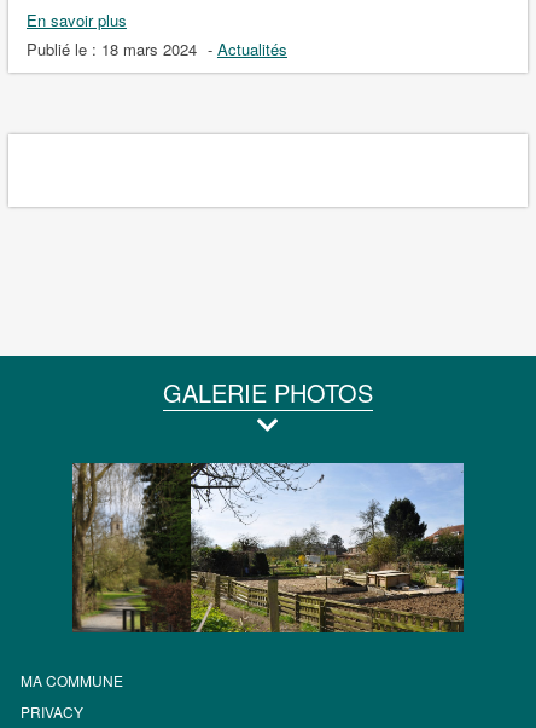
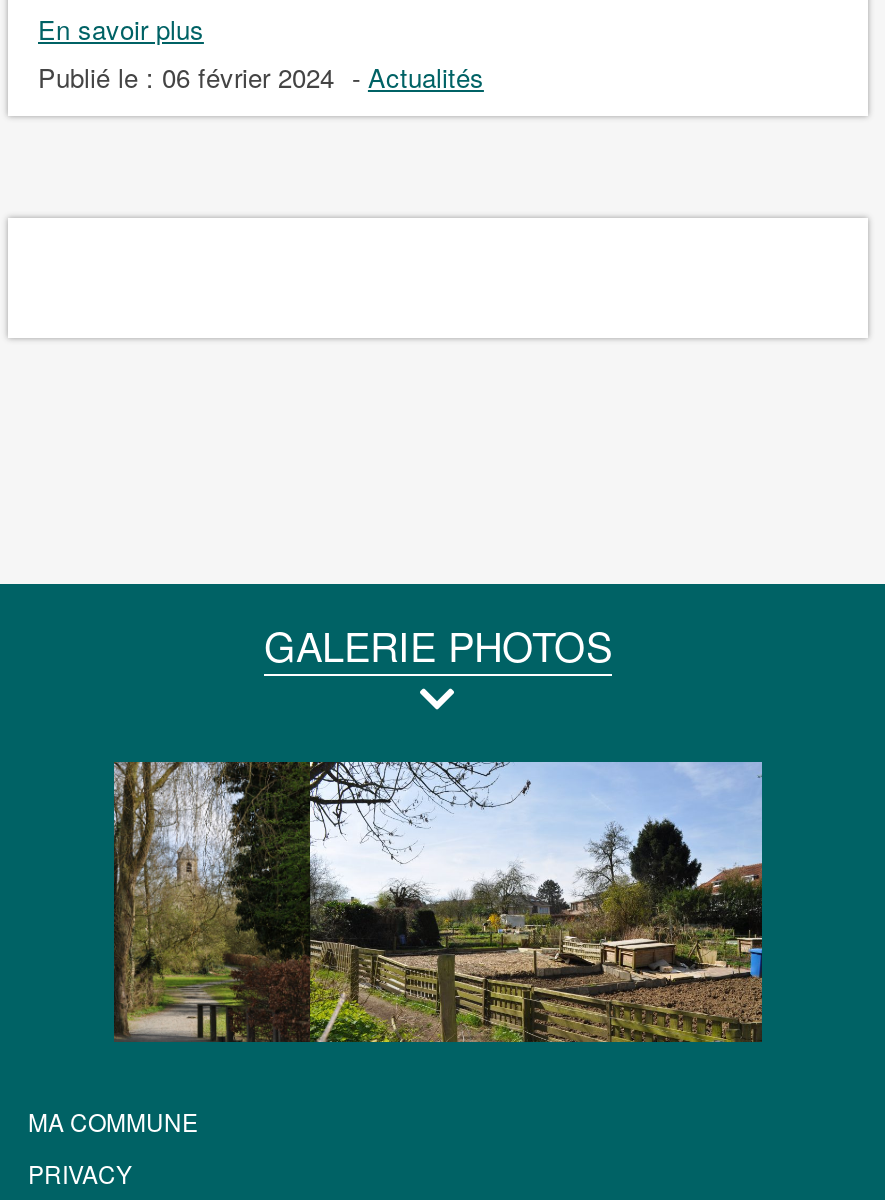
- Publié le : 18 mars 2024 - Actualités
+ Publié le : 06 février 2024 - Actualités
